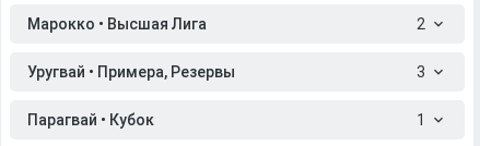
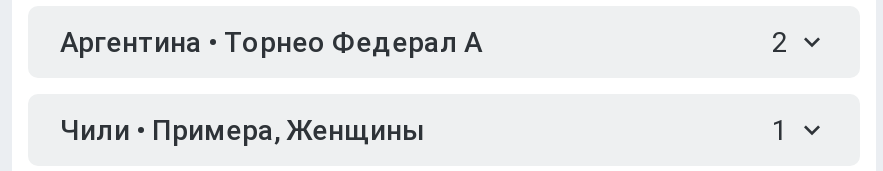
- Марокко • Высшая Лига
+ Аргентина • Торнео Федерал A

- Уругвай • Примера, Резервы
- 3
- Парагвай • Кубок
+ Чили • Примера, Женщины
